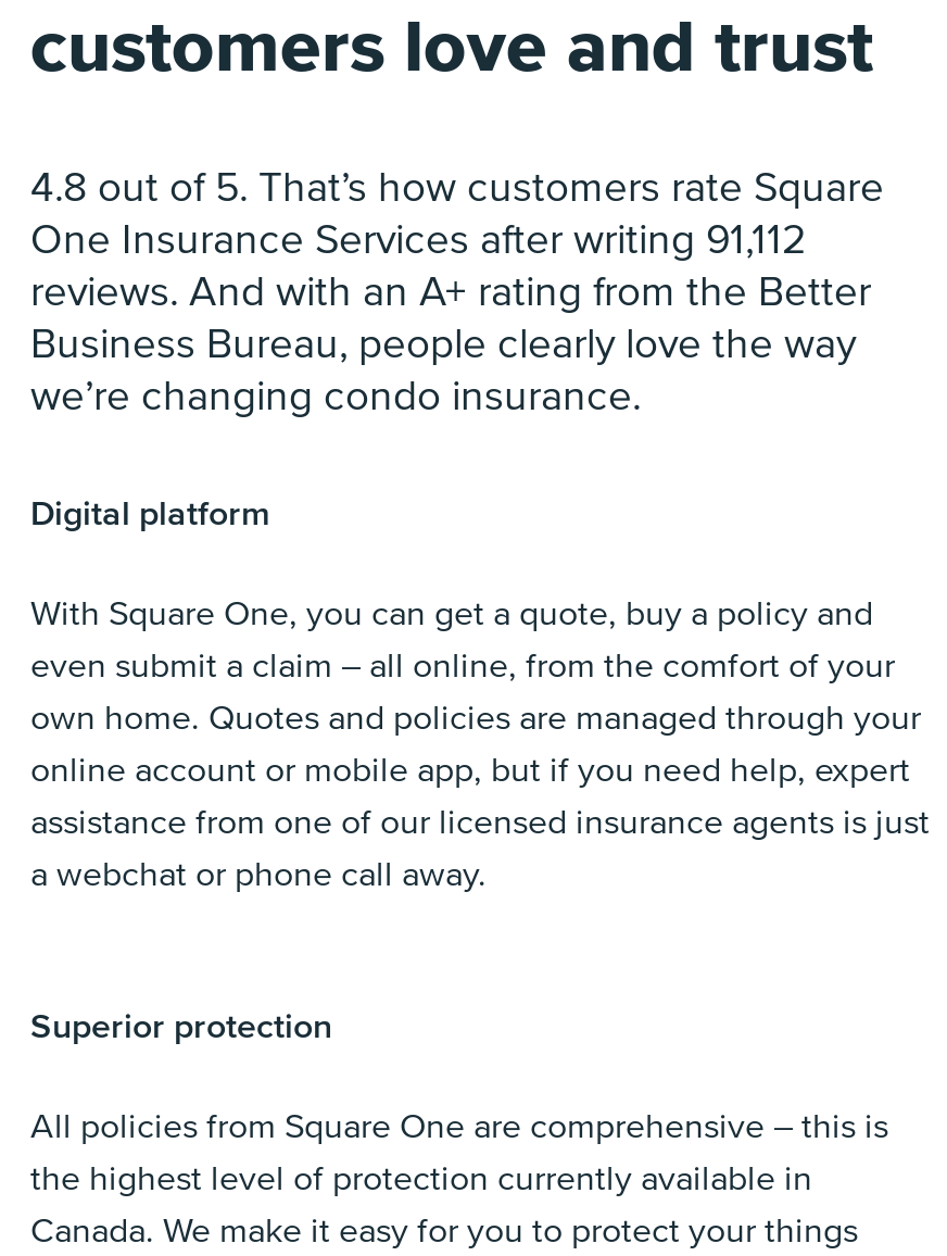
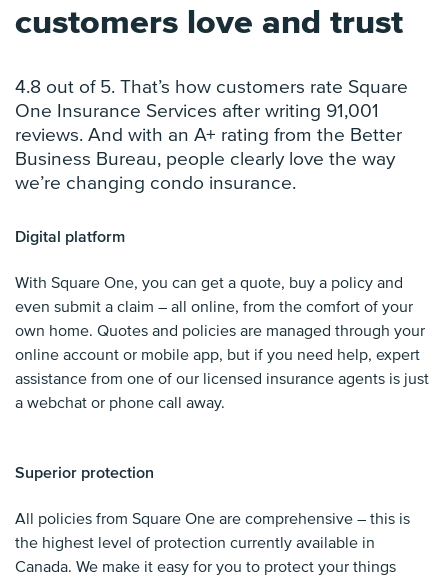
- One Insurance Services after writing 91,112
+ One Insurance Services after writing 91,001
